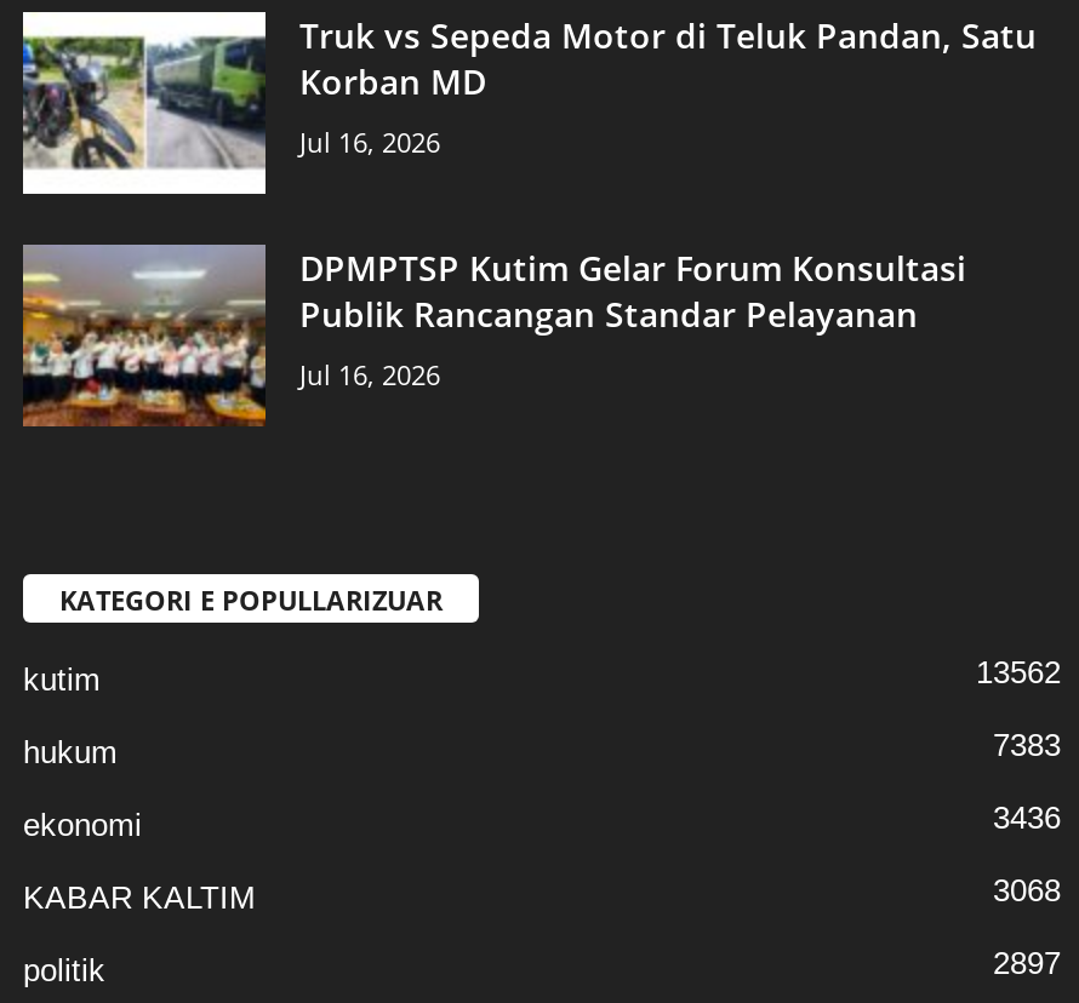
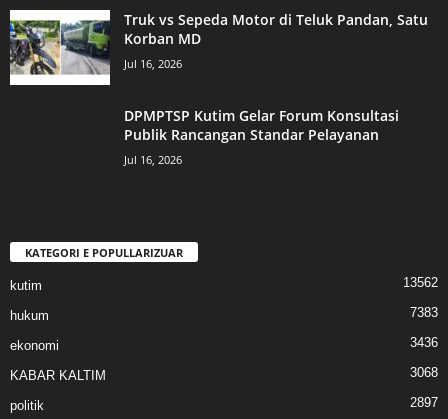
- [image]
